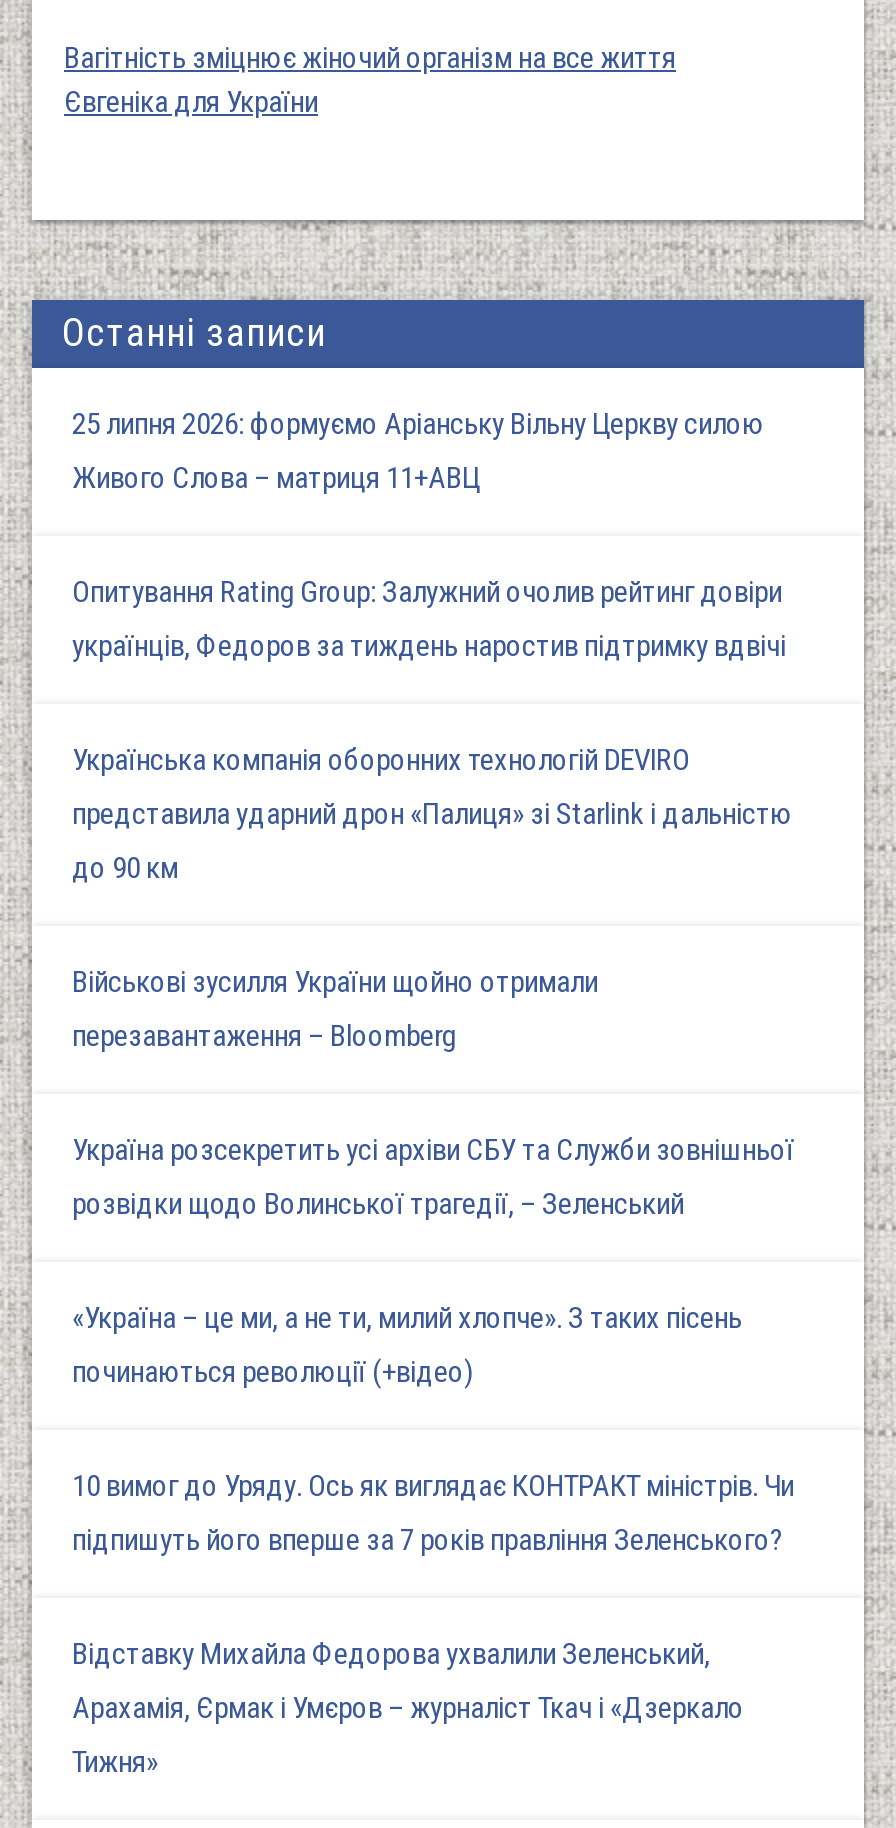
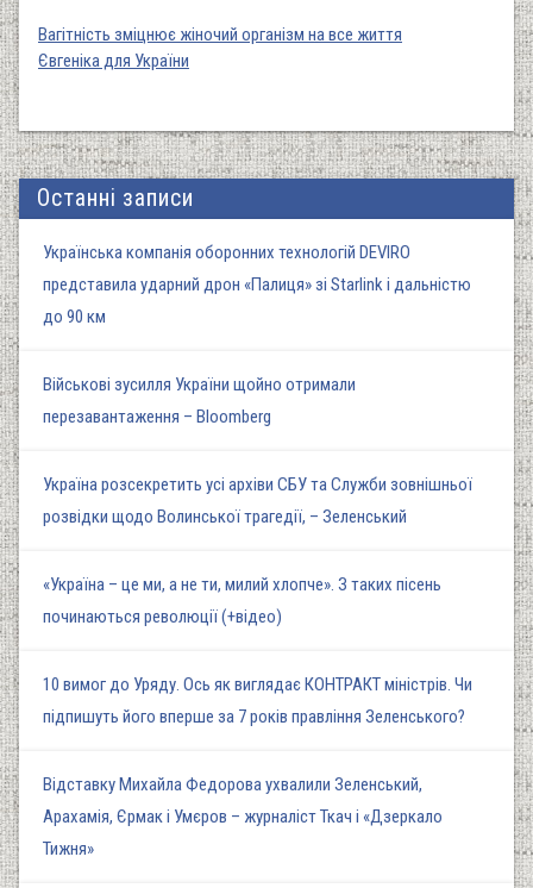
- 25 липня 2026: формуємо Аріанську Вільну Церкву силою
- Живого Слова – матриця 11+АВЦ
- Опитування Rating Group: Залужний очолив рейтинг довіри
- українців, Федоров за тиждень наростив підтримку вдвічі
